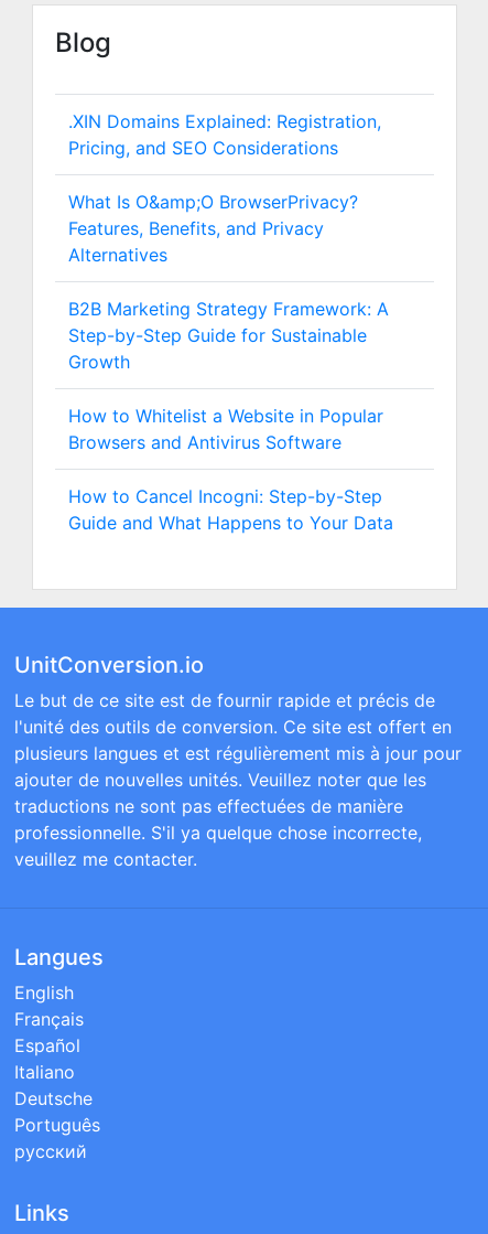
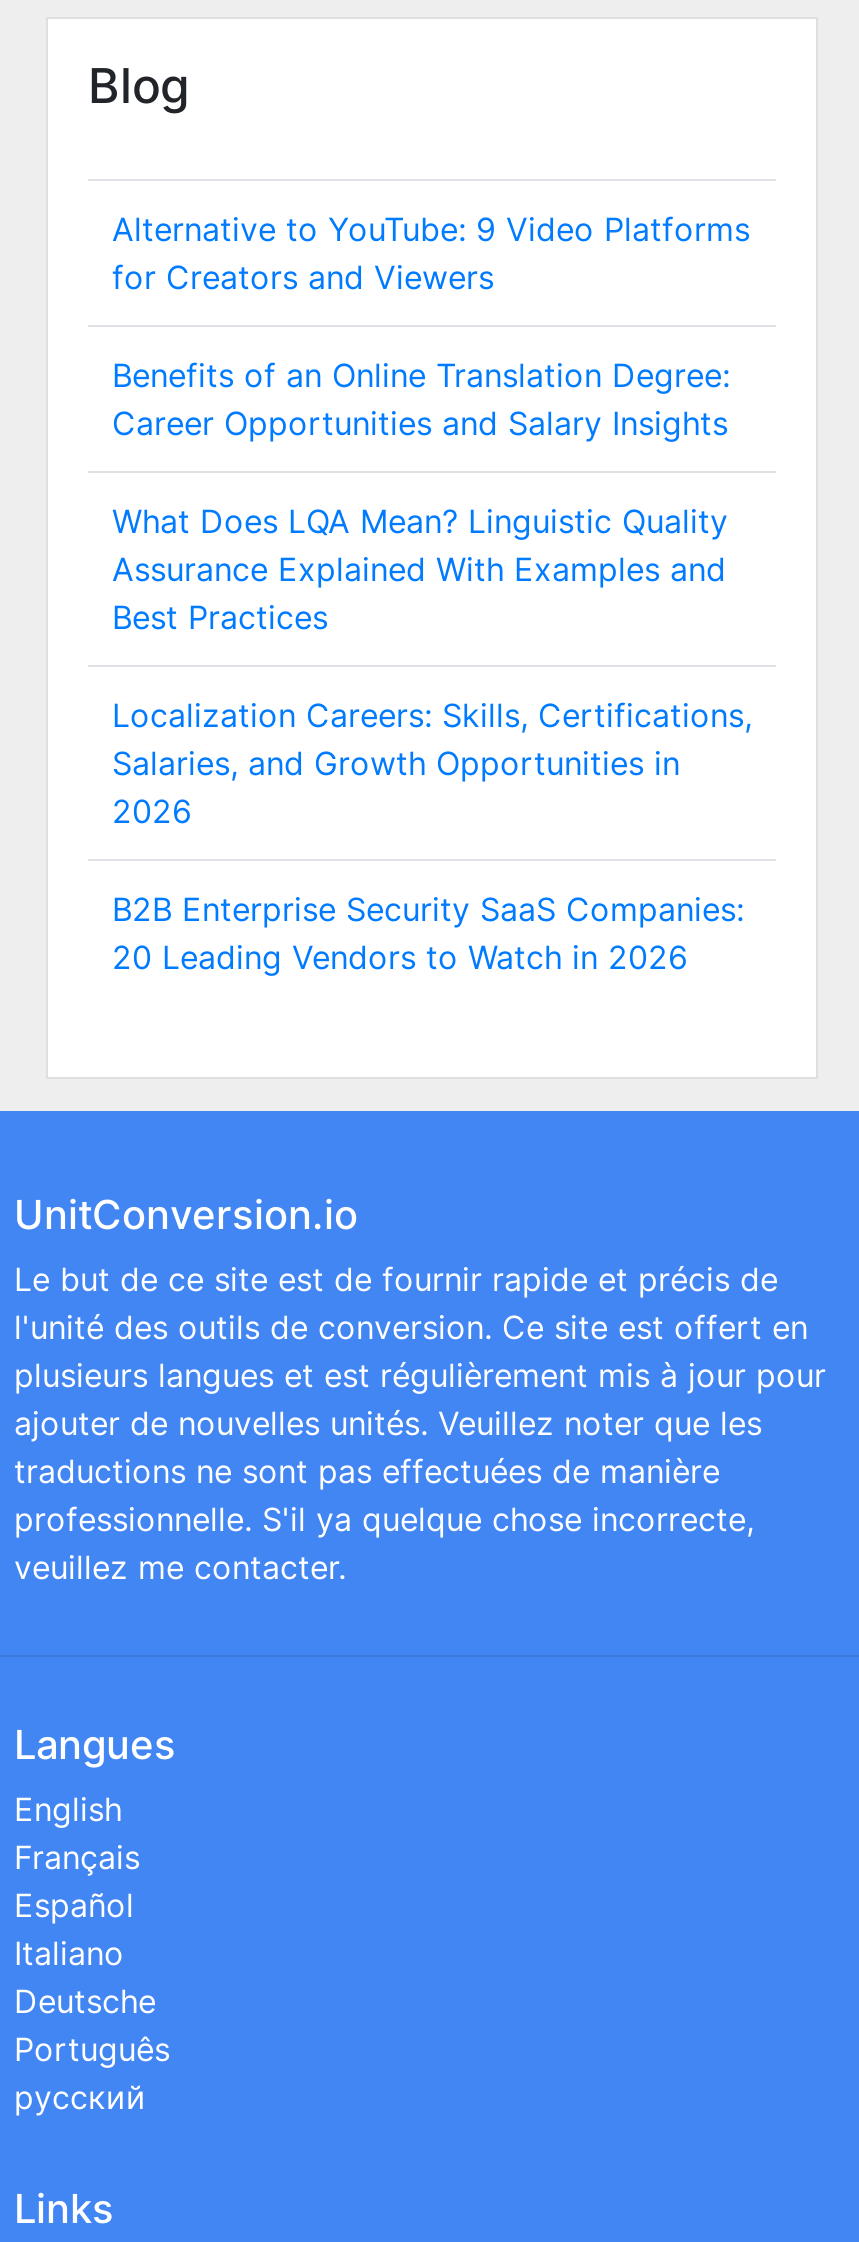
- .XIN Domains Explained: Registration,
- Pricing, and SEO Considerations
+ Alternative to YouTube: 9 Video Platforms
+ for Creators and Viewers

- What Is O&amp;O BrowserPrivacy?
- Features, Benefits, and Privacy
- Alternatives
+ Benefits of an Online Translation Degree:
+ Career Opportunities and Salary Insights

- B2B Marketing Strategy Framework: A
- Step-by-Step Guide for Sustainable
- Growth
+ What Does LQA Mean? Linguistic Quality
+ Assurance Explained With Examples and
+ Best Practices

- How to Whitelist a Website in Popular
- Browsers and Antivirus Software
+ Localization Careers: Skills, Certifications,
+ Salaries, and Growth Opportunities in
+ 2026

- How to Cancel Incogni: Step-by-Step
- Guide and What Happens to Your Data
+ B2B Enterprise Security SaaS Companies:
+ 20 Leading Vendors to Watch in 2026
